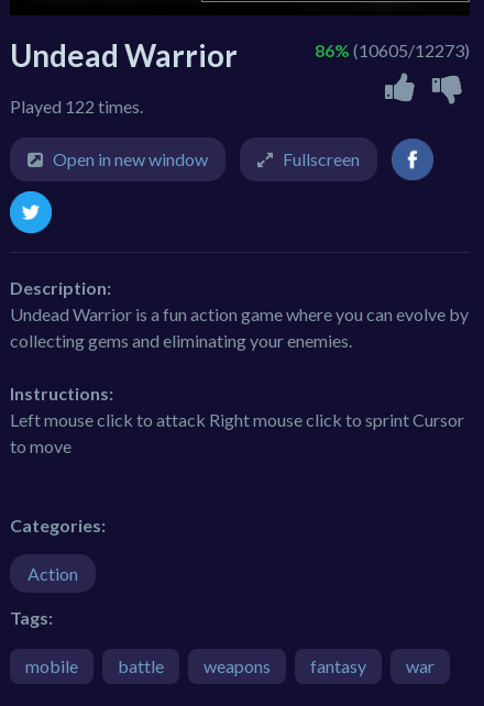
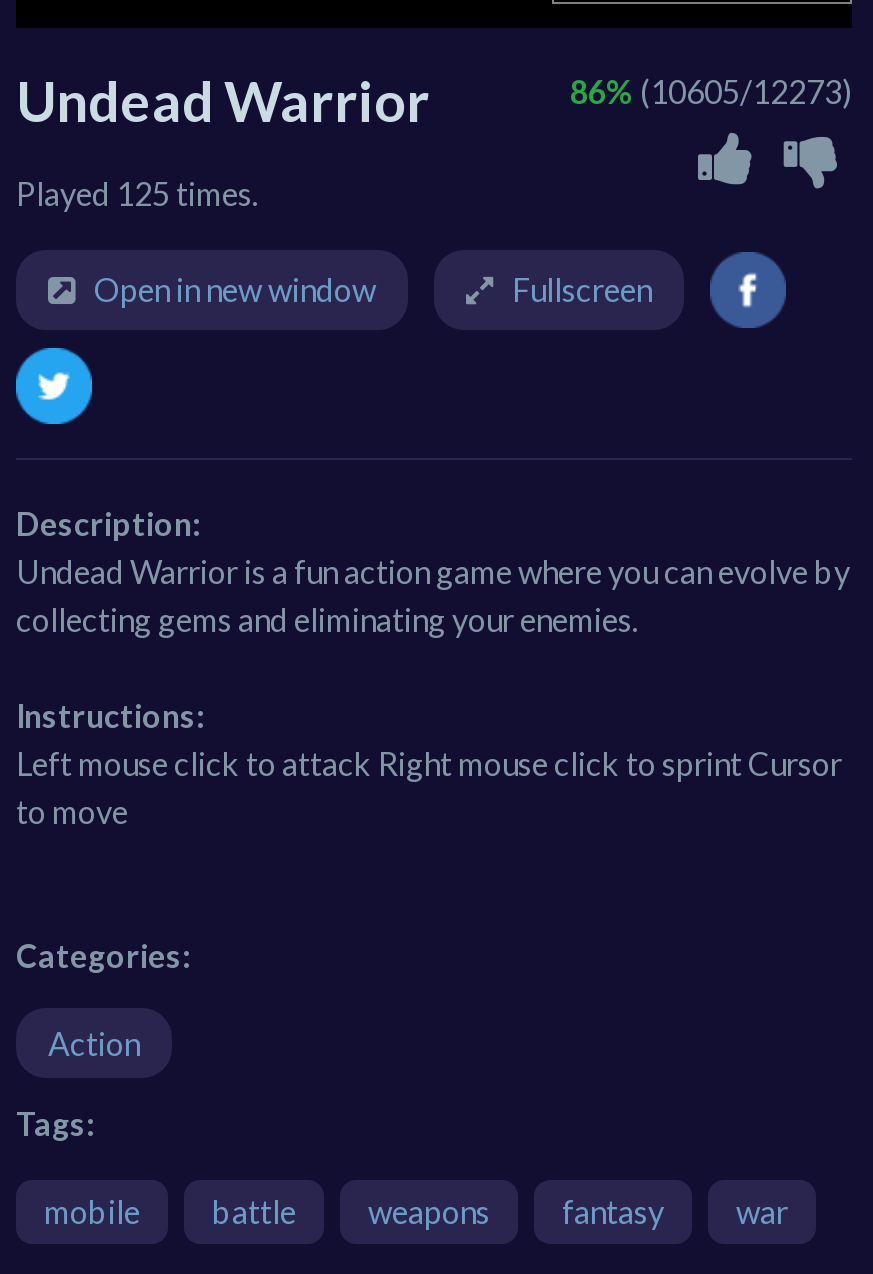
- Played 122 times.
+ Played 125 times.
